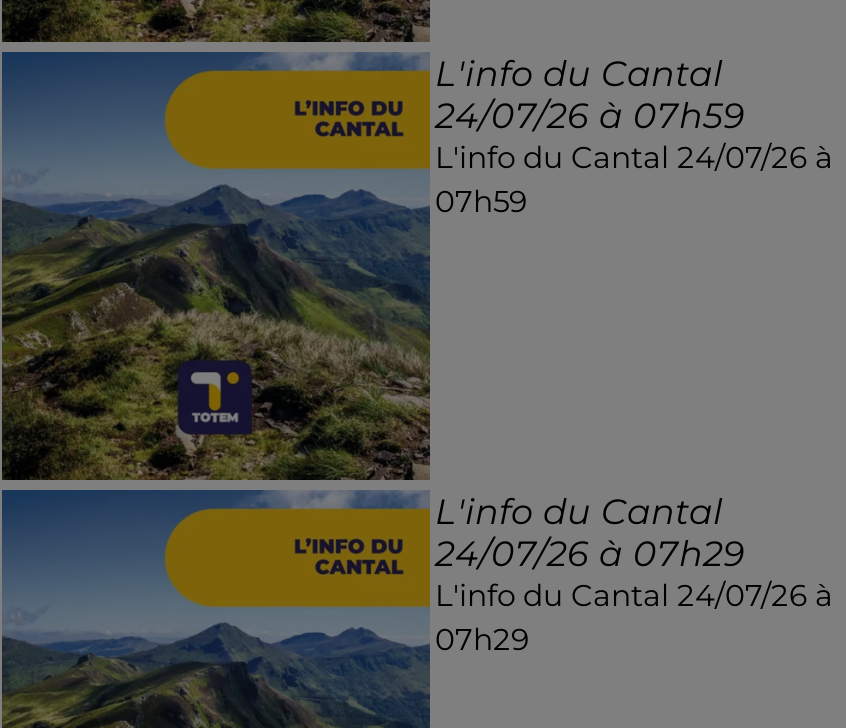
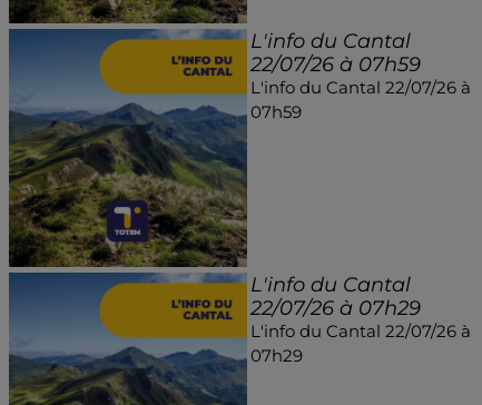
- 24/07/26 à 07h59
+ 22/07/26 à 07h59

- L'info du Cantal 24/07/26 à
+ L'info du Cantal 22/07/26 à

- 24/07/26 à 07h29
+ 22/07/26 à 07h29

- L'info du Cantal 24/07/26 à
+ L'info du Cantal 22/07/26 à
